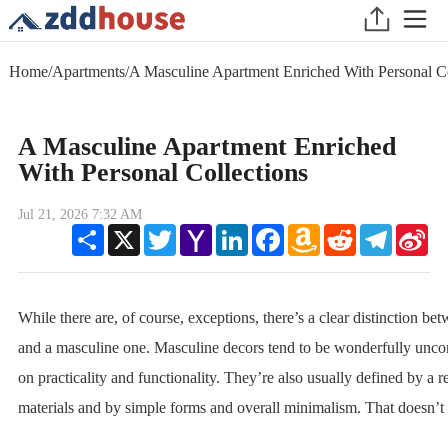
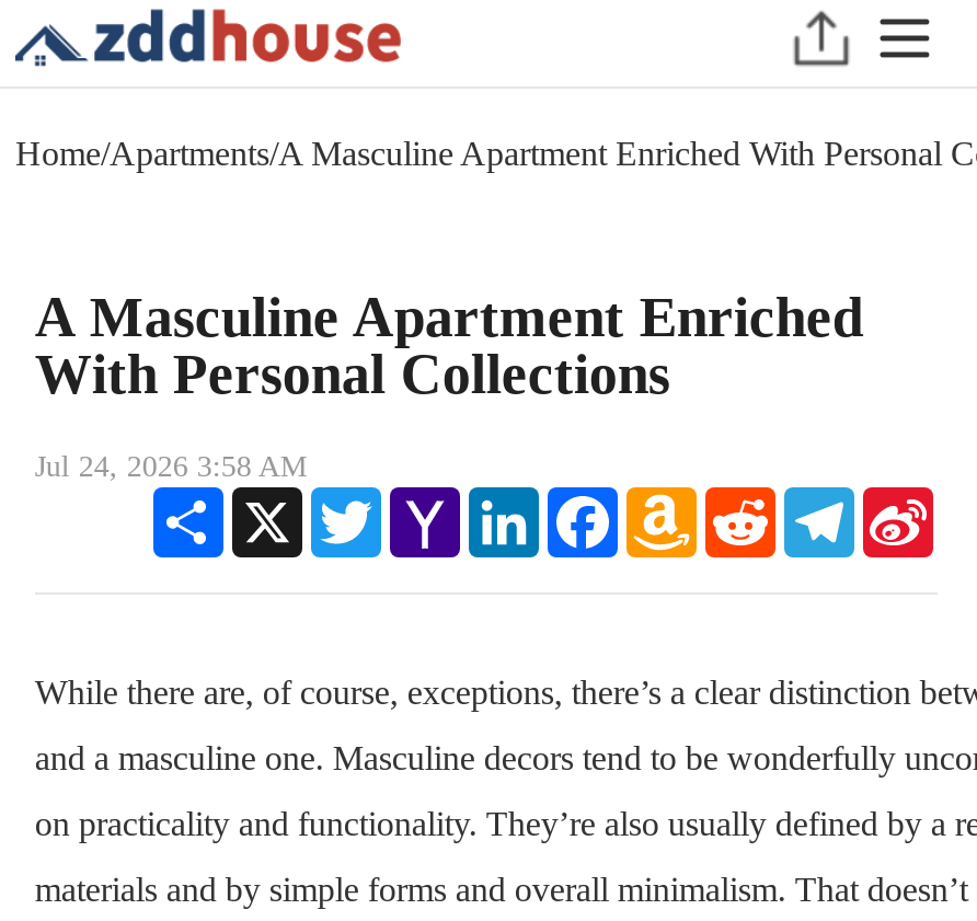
- Jul 21, 2026 7:32 AM
+ Jul 24, 2026 3:58 AM
